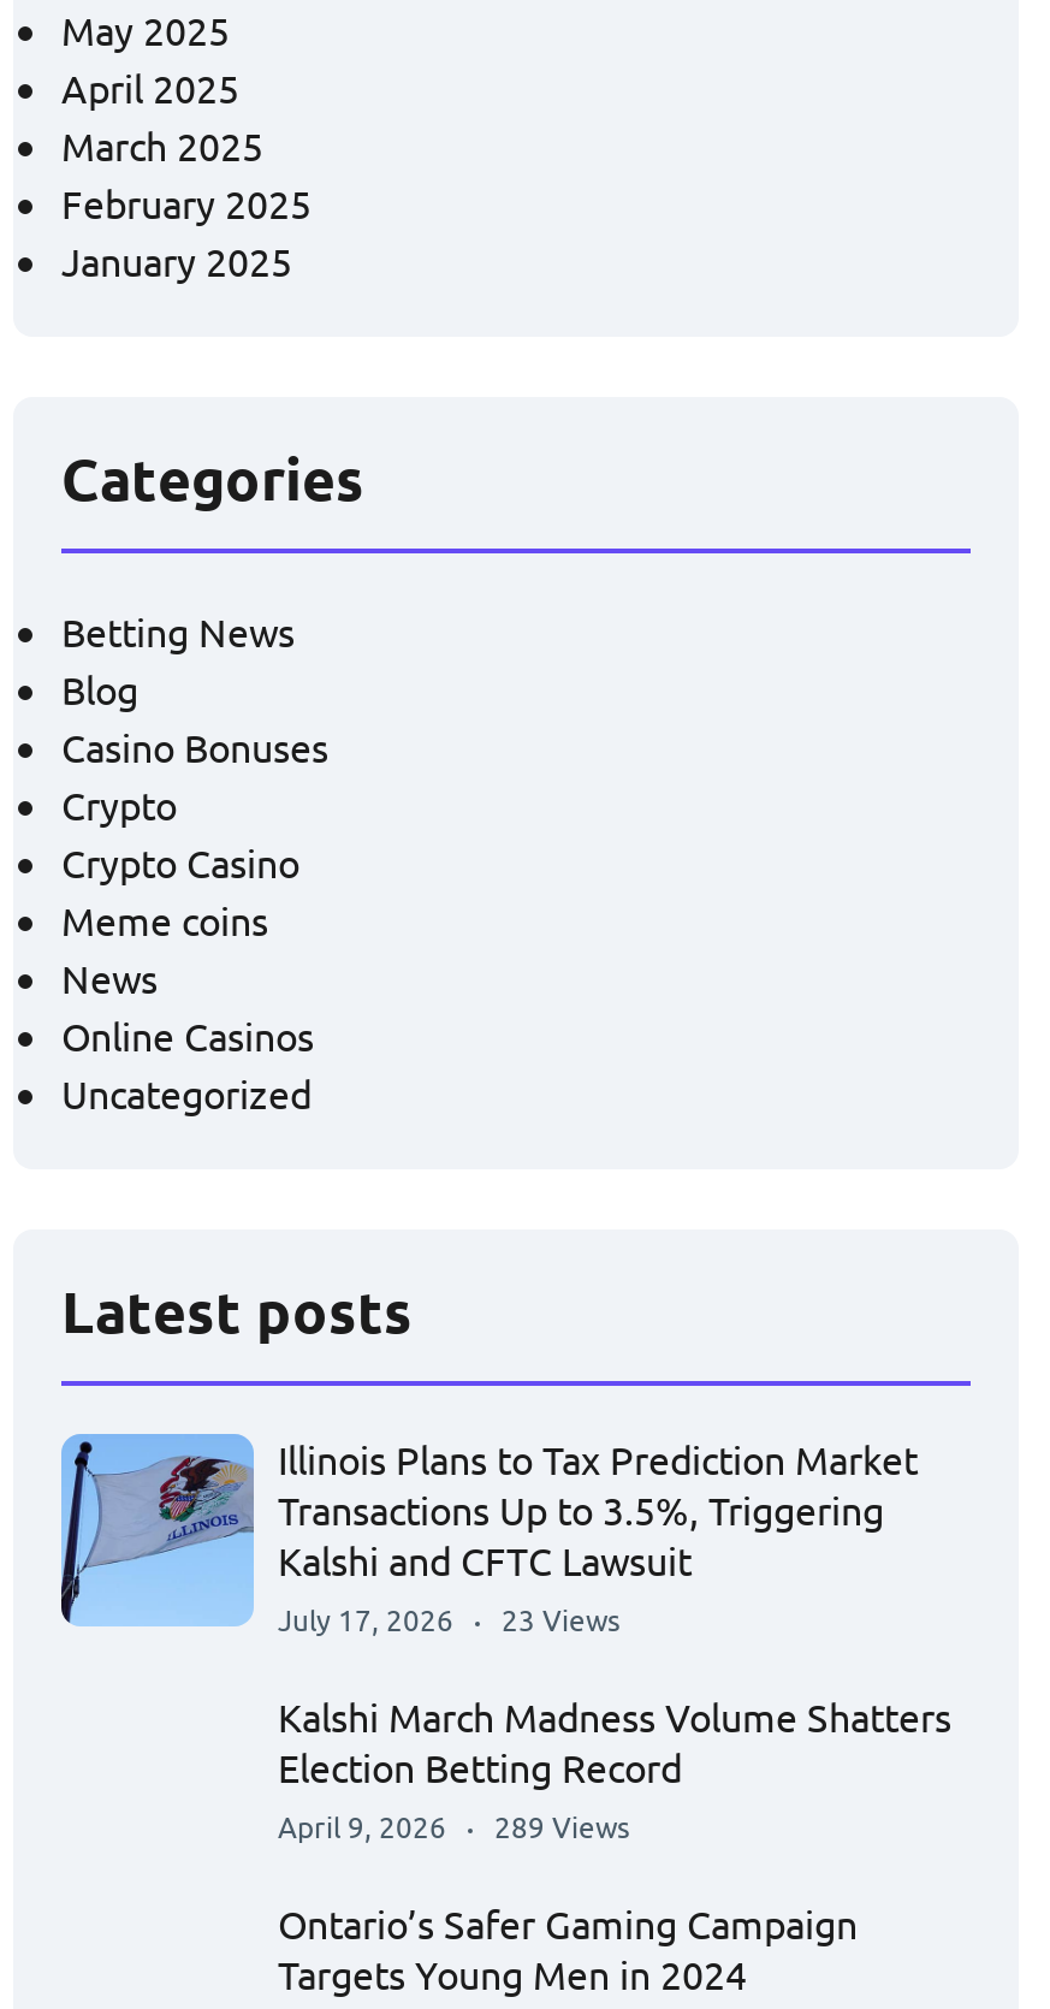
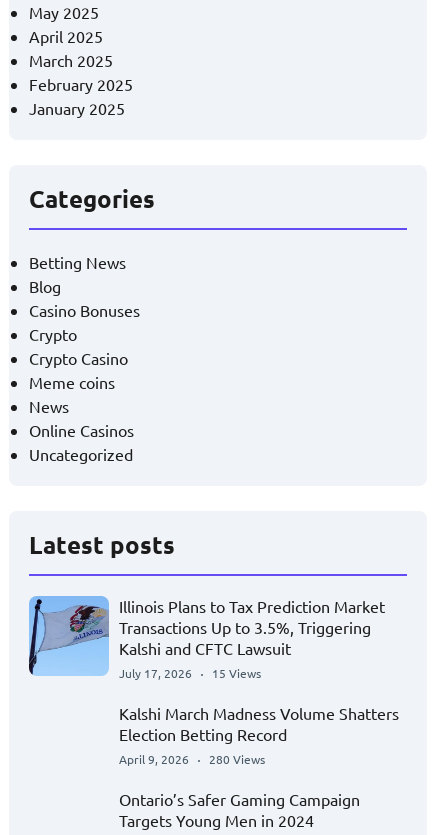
- July 17, 2026 23 Views
+ July 17, 2026 15 Views

- April 9, 2026 289 Views
+ April 9, 2026 280 Views
